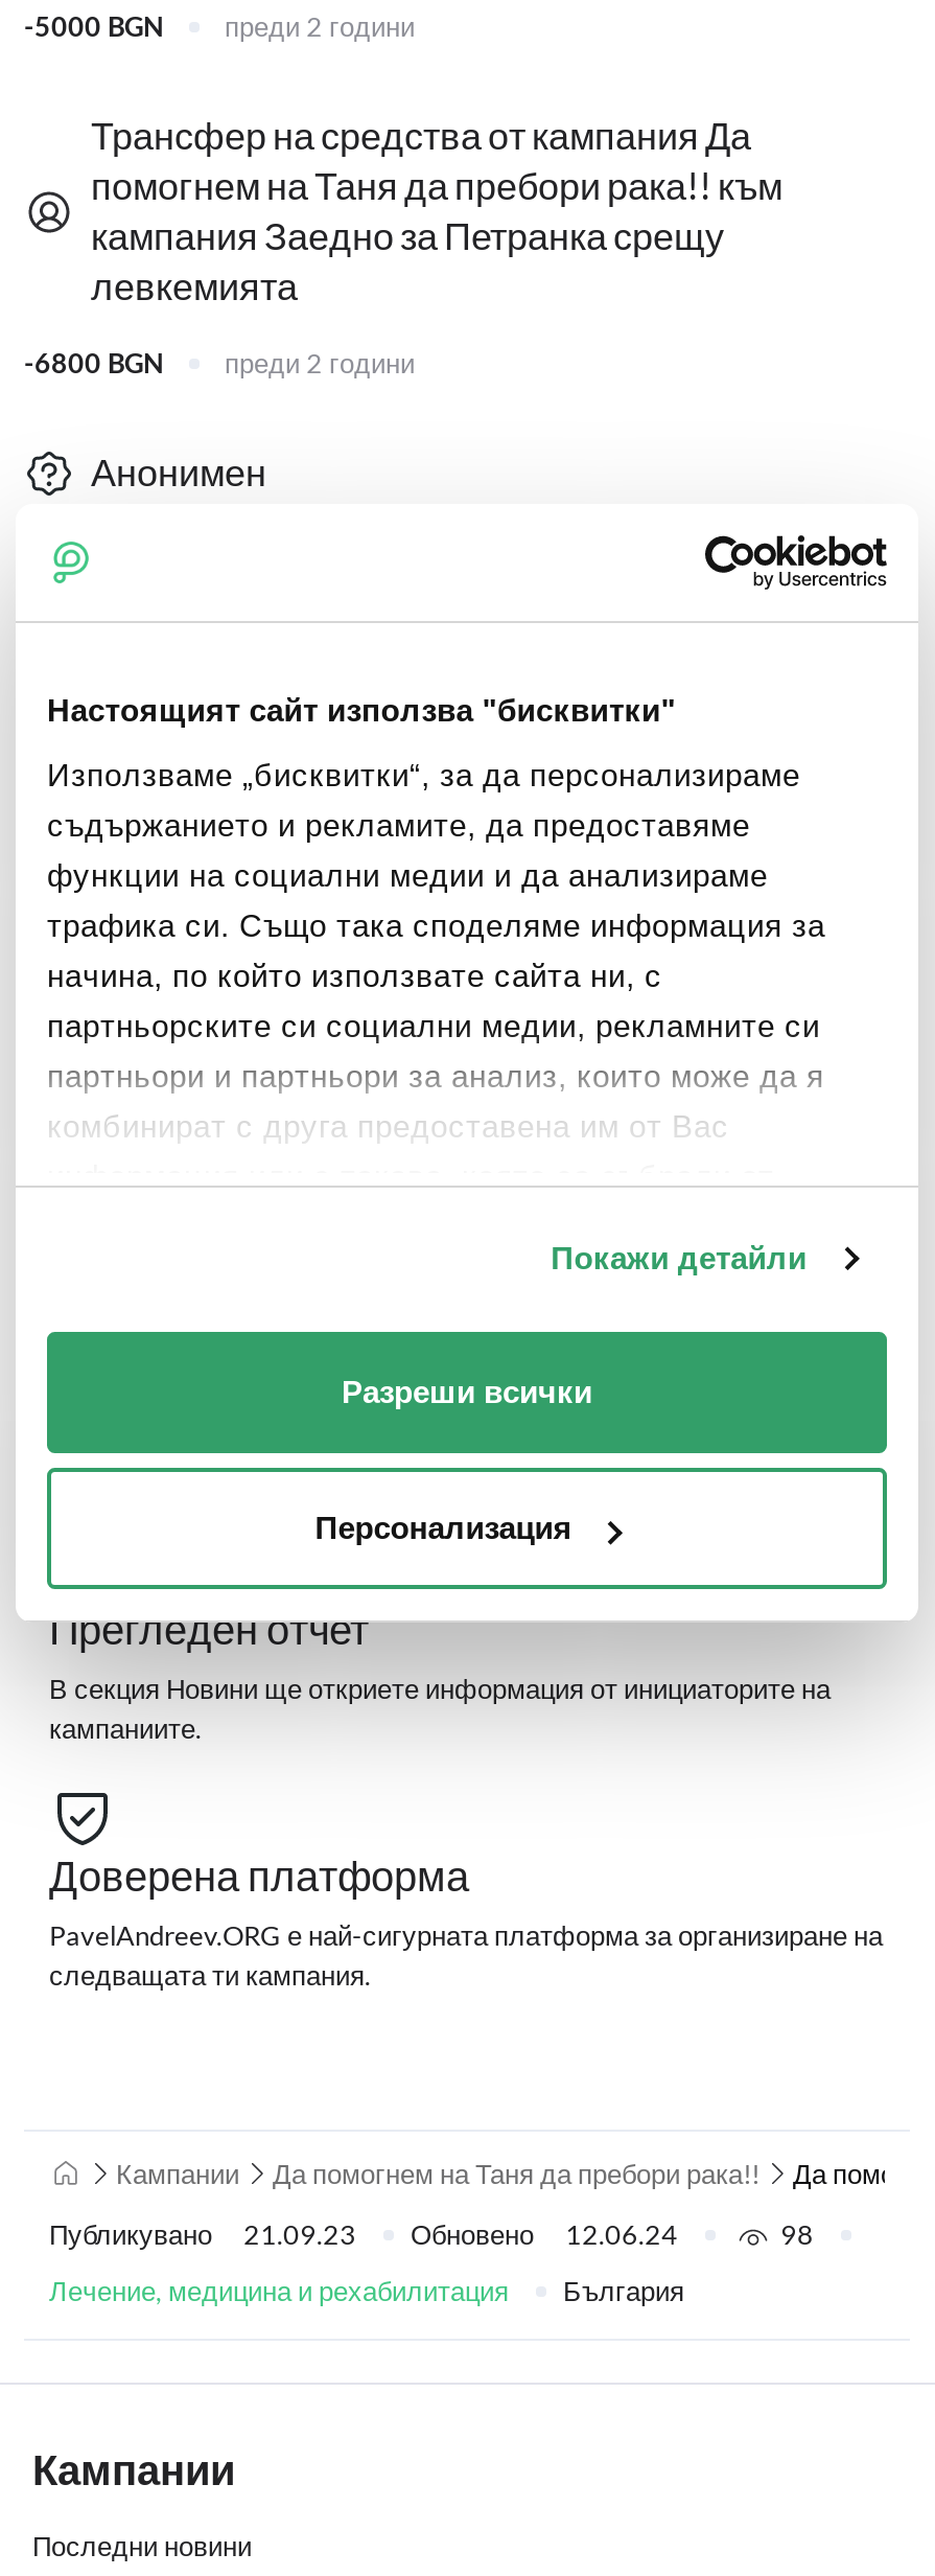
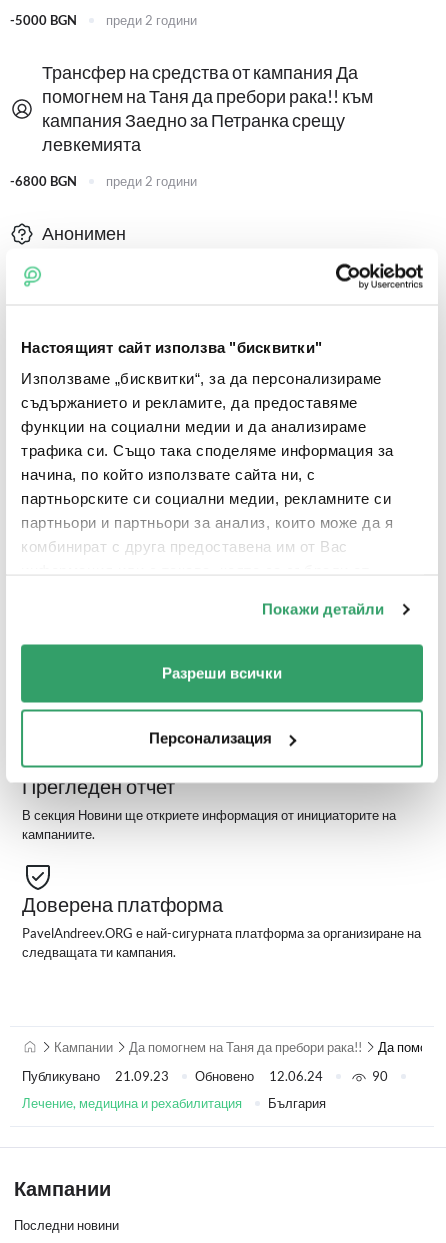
- 98
+ 90
